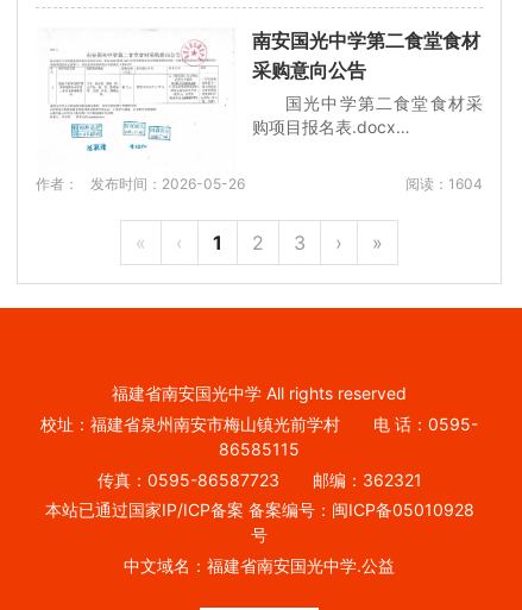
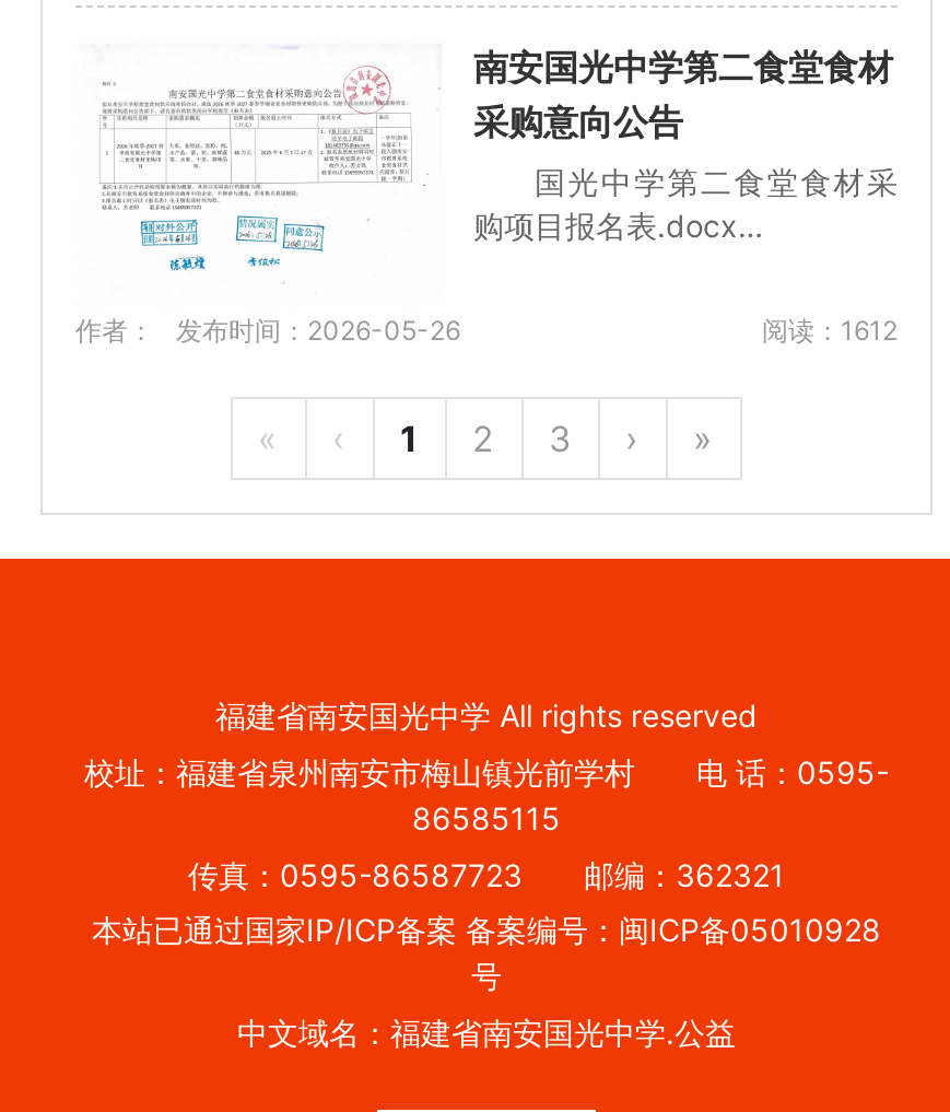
- 阅读：1604
+ 阅读：1612
